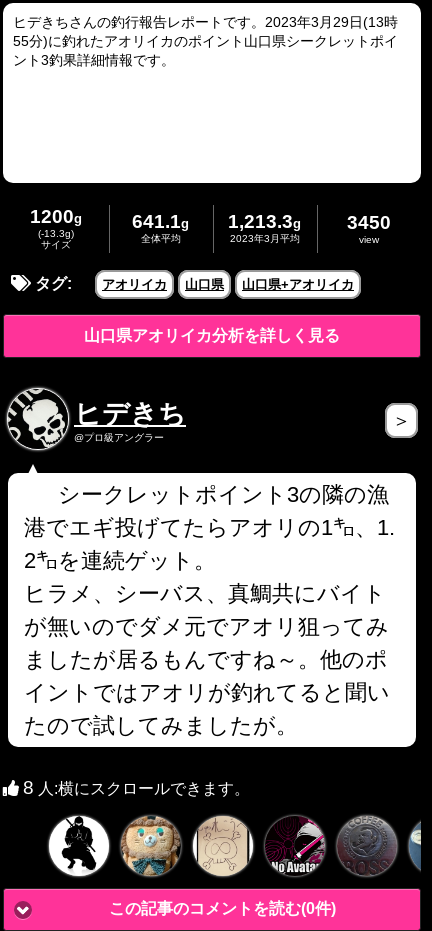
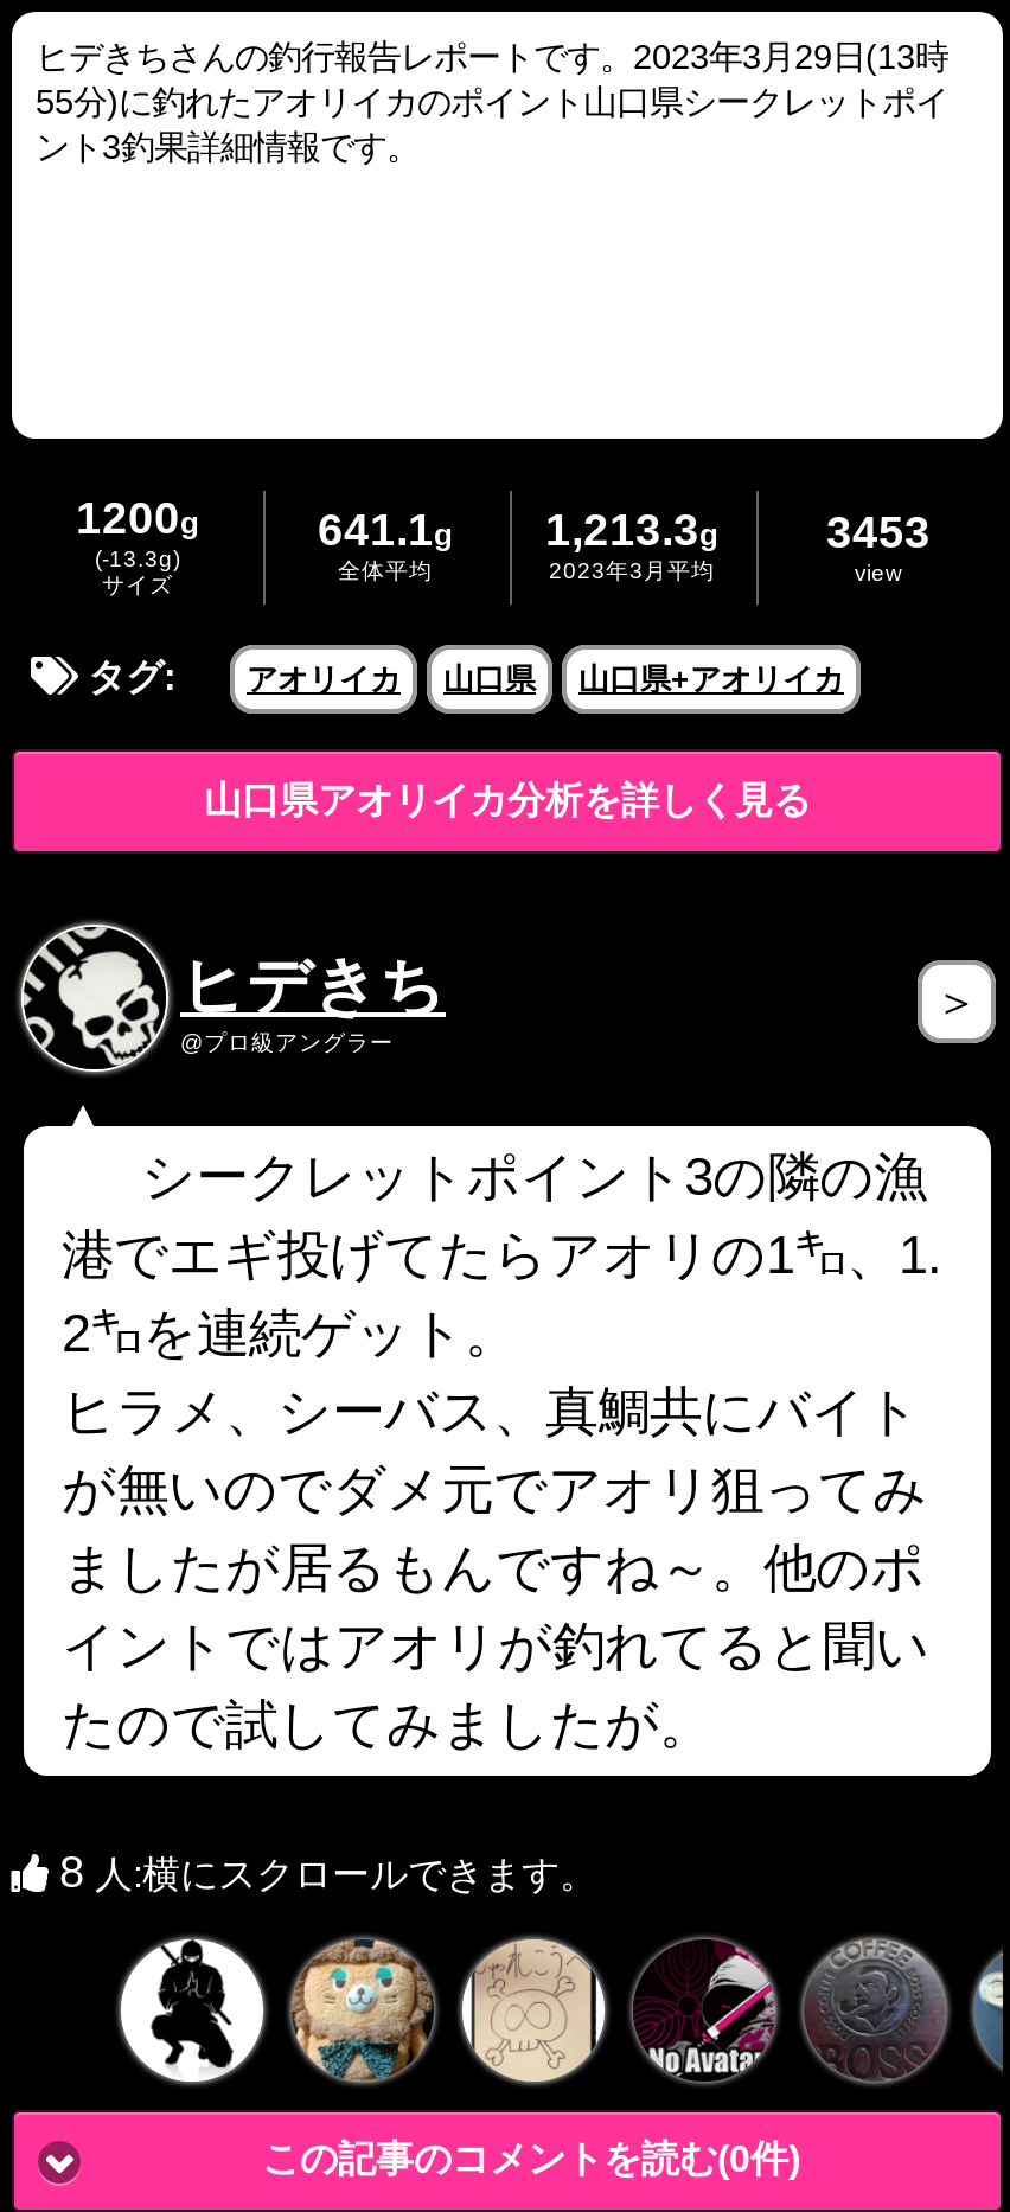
- 3450
+ 3453
